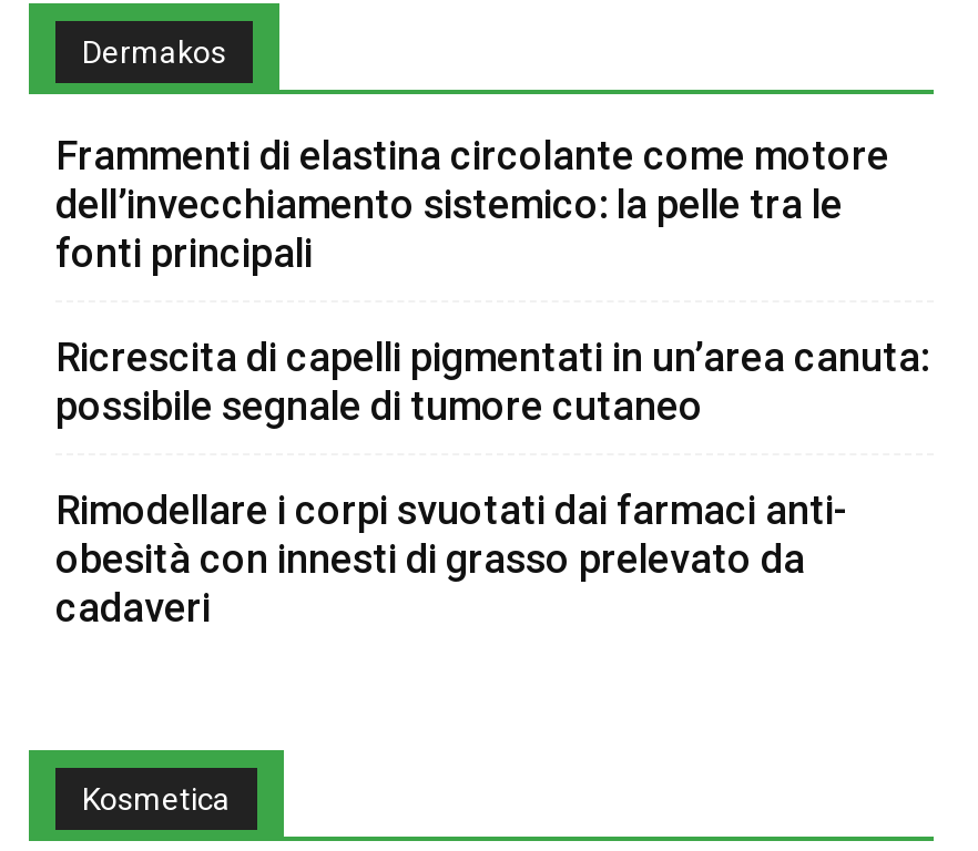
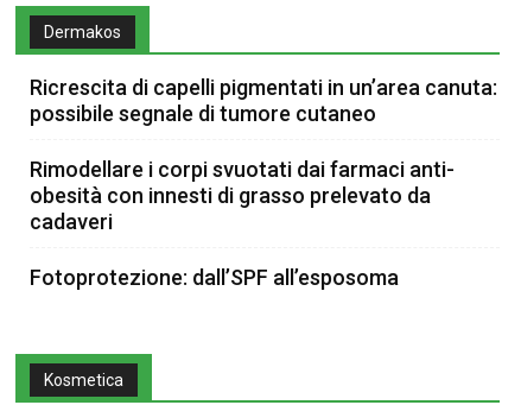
- Frammenti di elastina circolante come motore
- dell’invecchiamento sistemico: la pelle tra le
- fonti principali

moved up: Ricrescita di capelli pigmentati in un’area canuta: | possibile segnale di tumore cutaneo | Rimodellare i corpi svuotati dai farmaci anti- | obesità con innesti di grasso prelevato da | cadaveri

+ Fotoprotezione: dall’SPF all’esposoma
